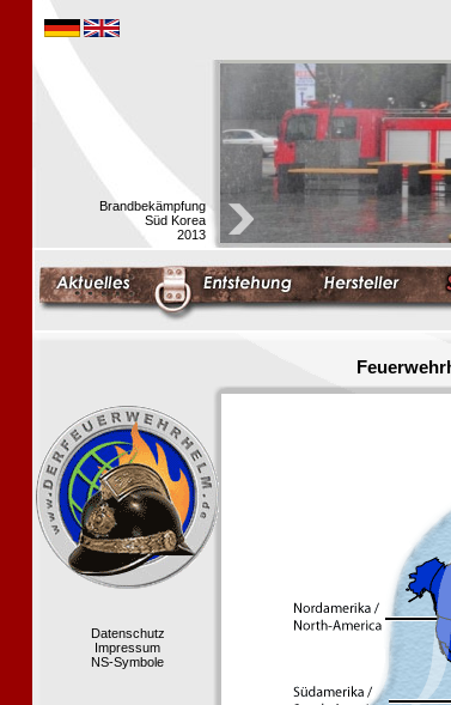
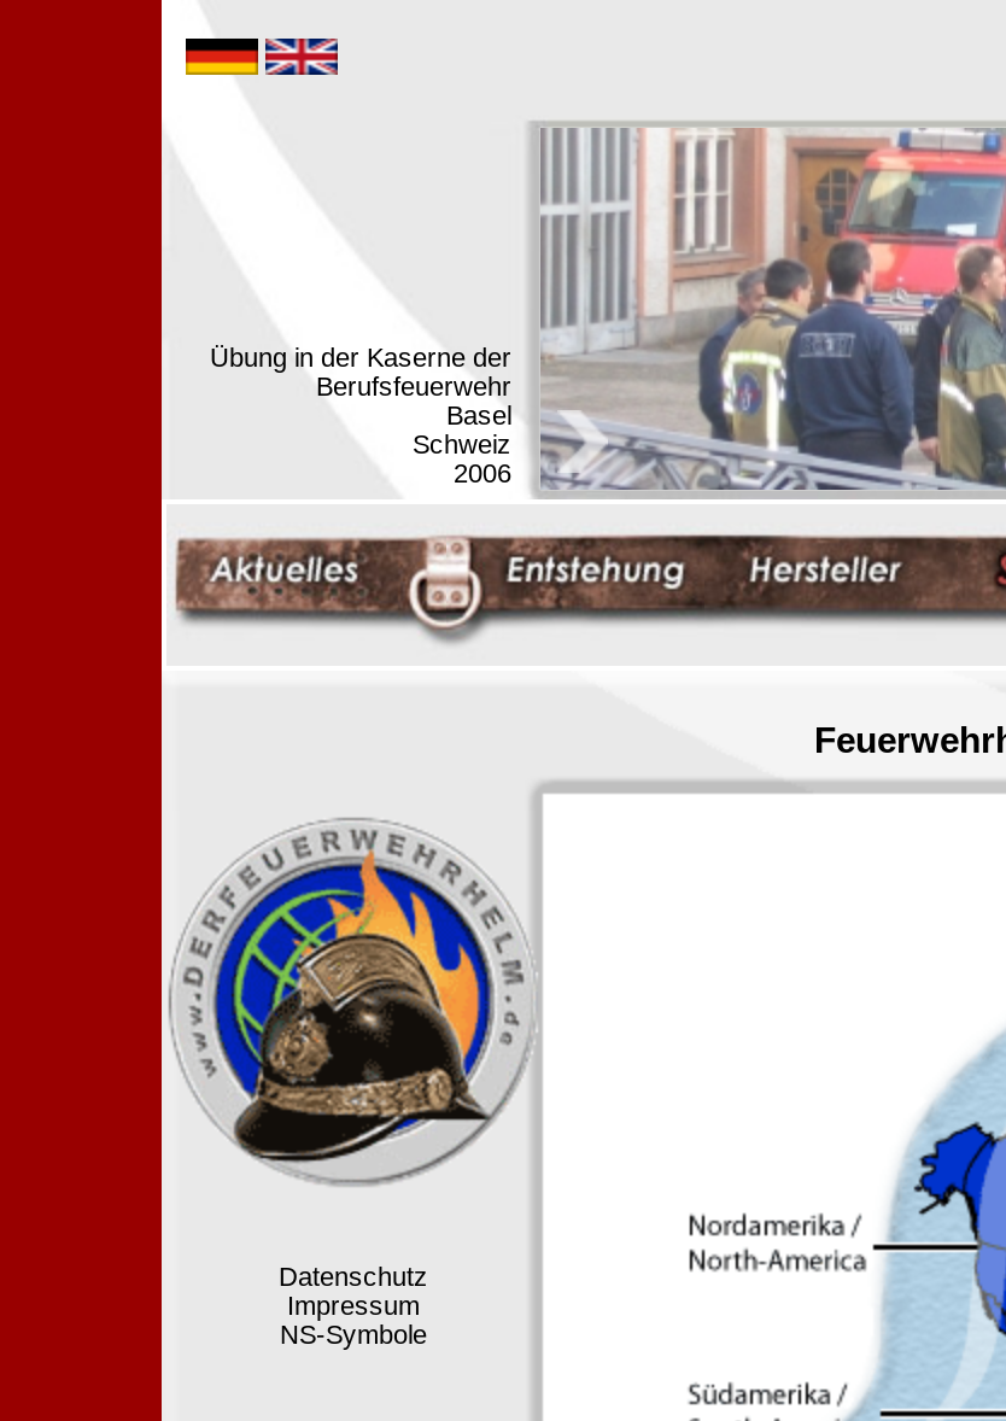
- [image]
- Brandbekämpfung
- Süd Korea
- 2013
+ [image]
+ Übung in der Kaserne der
+ Berufsfeuerwehr
+ Basel
+ Schweiz
+ 2006
